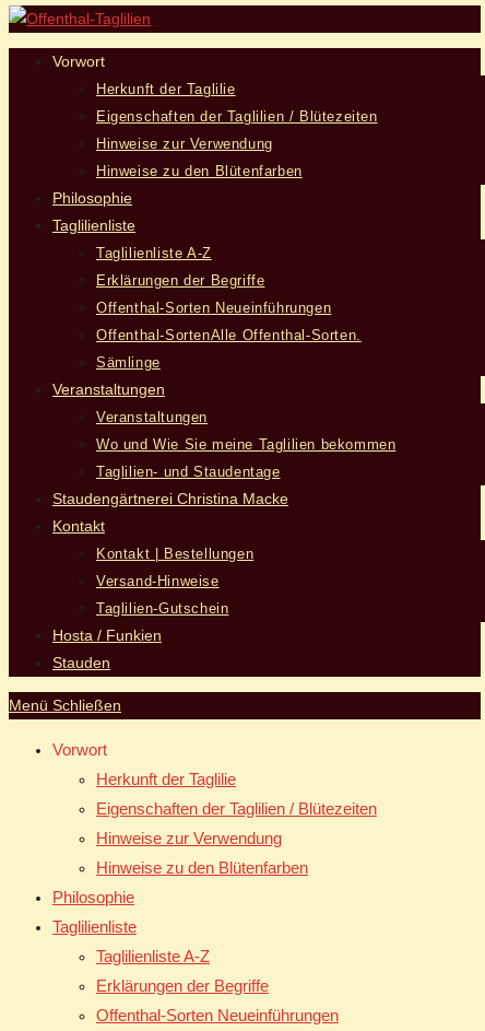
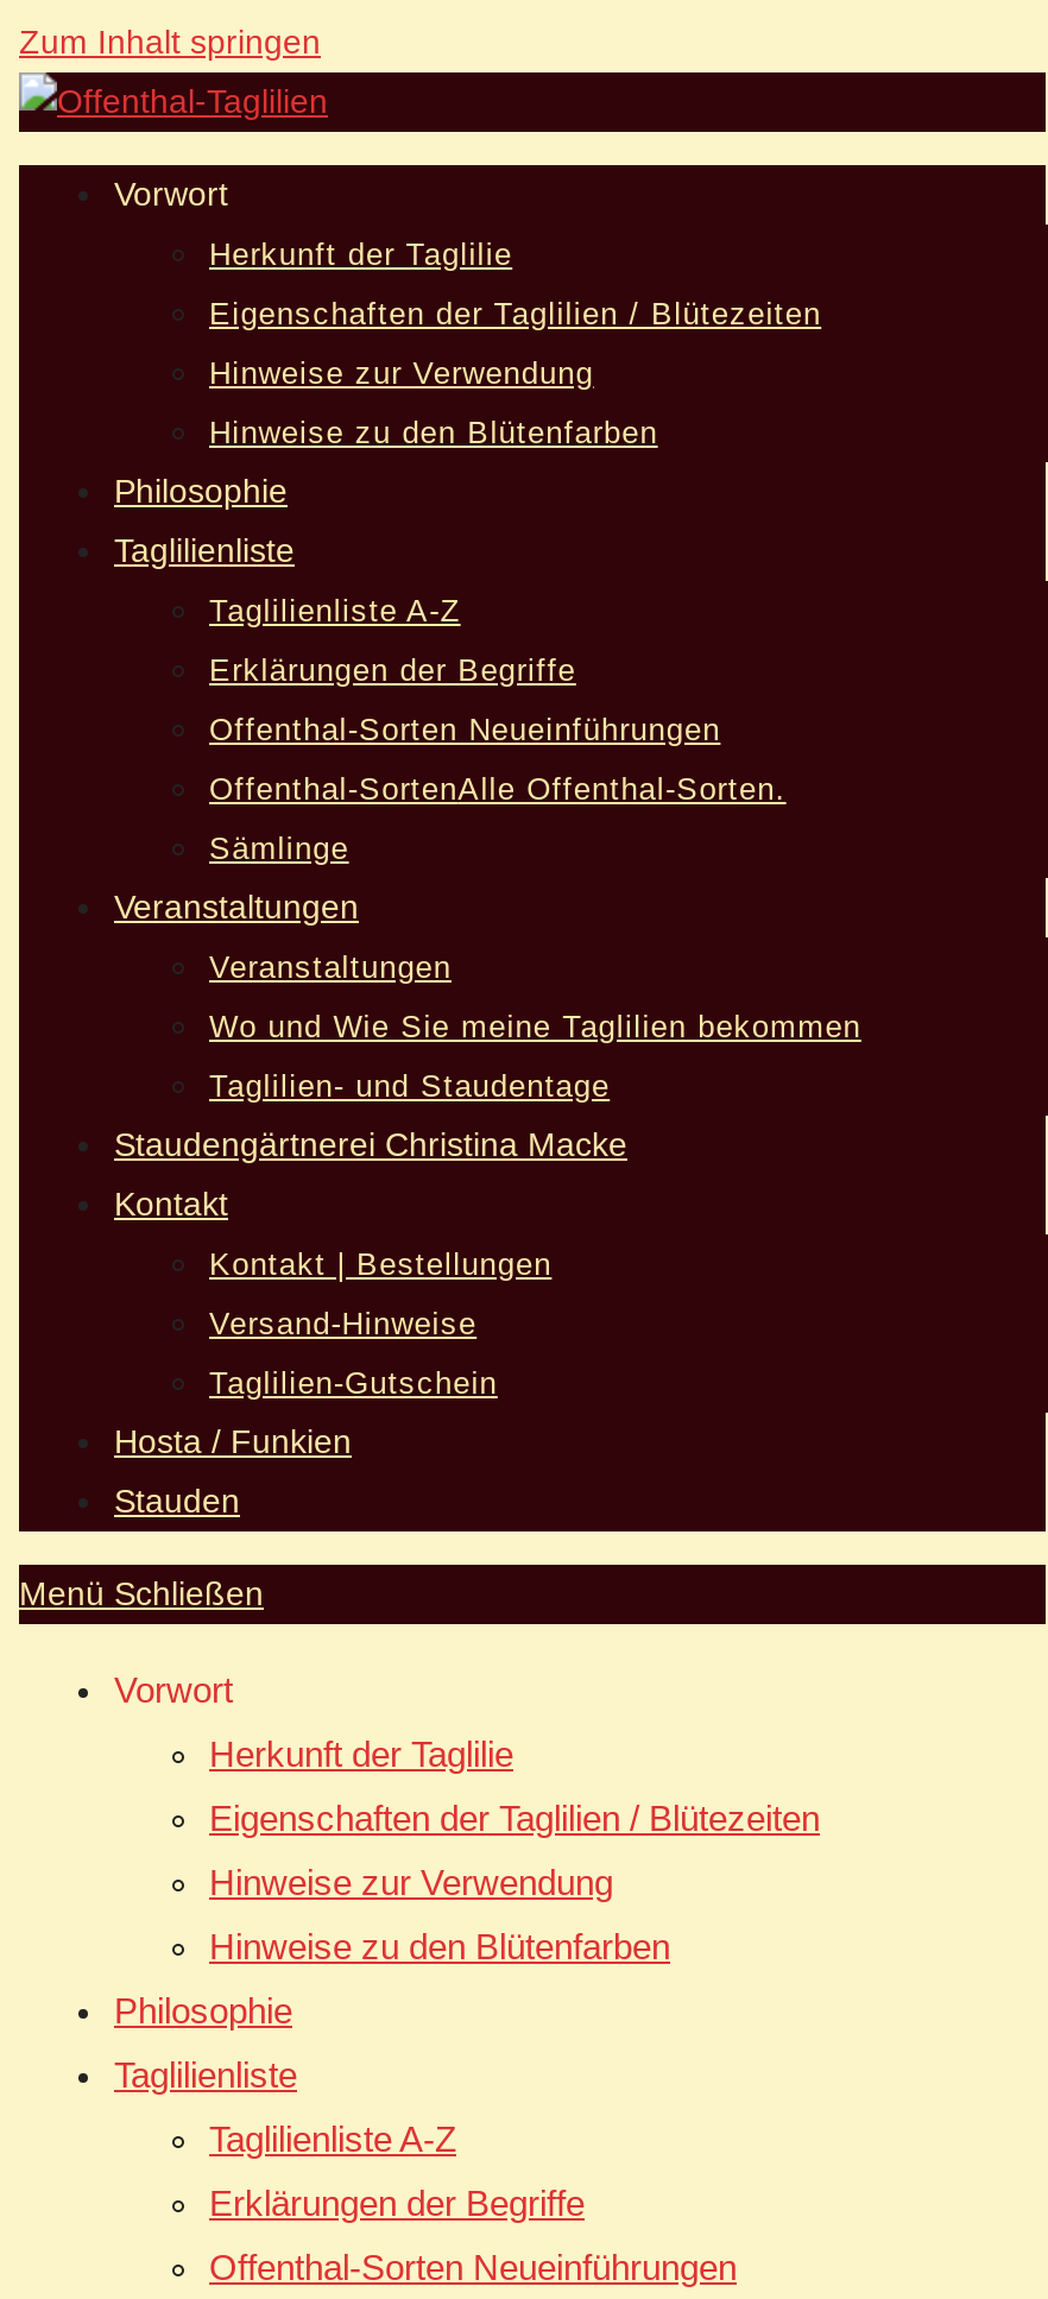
+ Zum Inhalt springen
